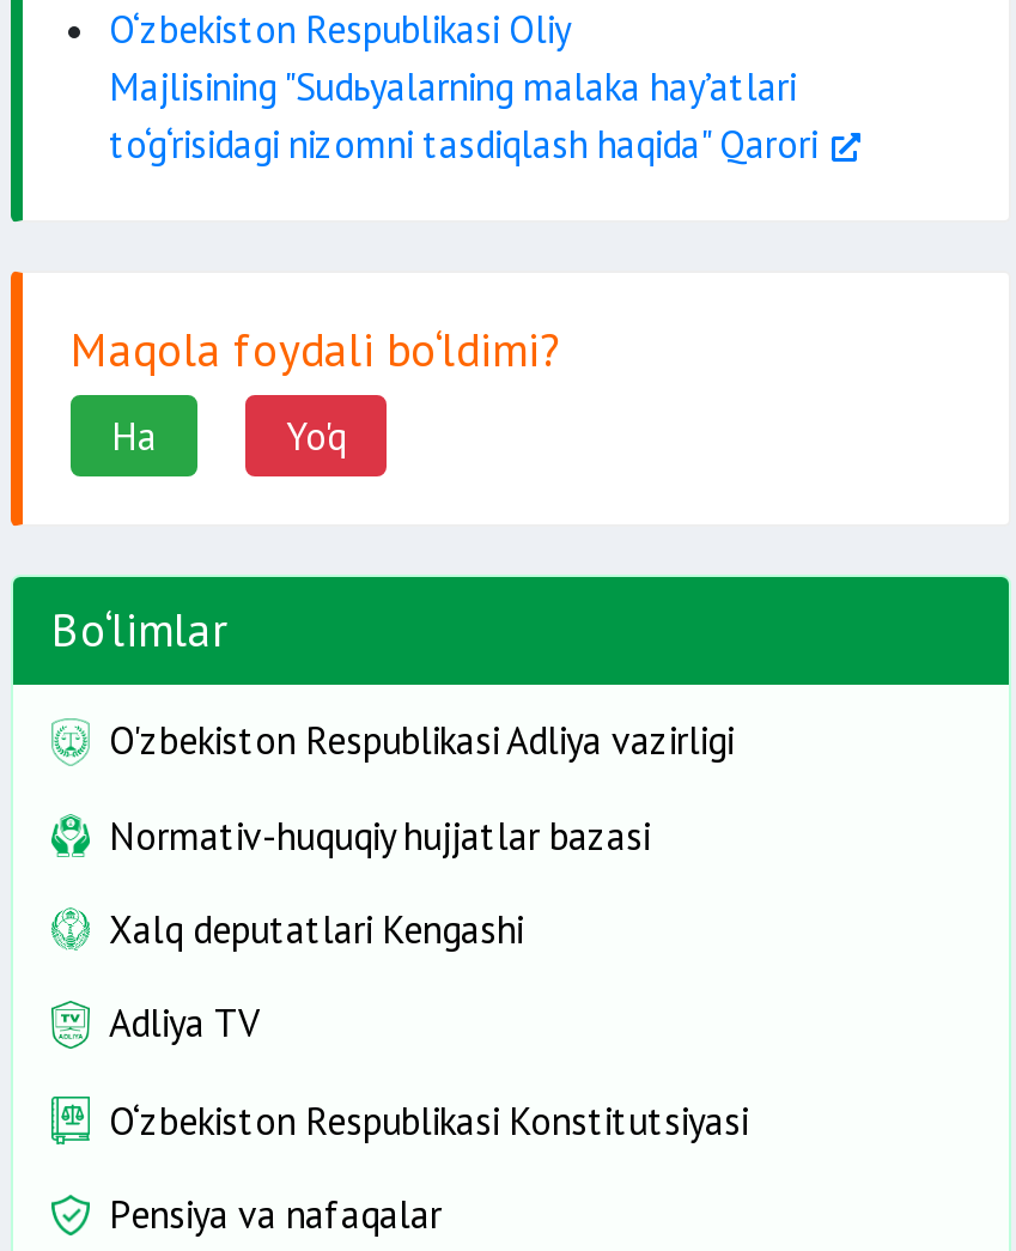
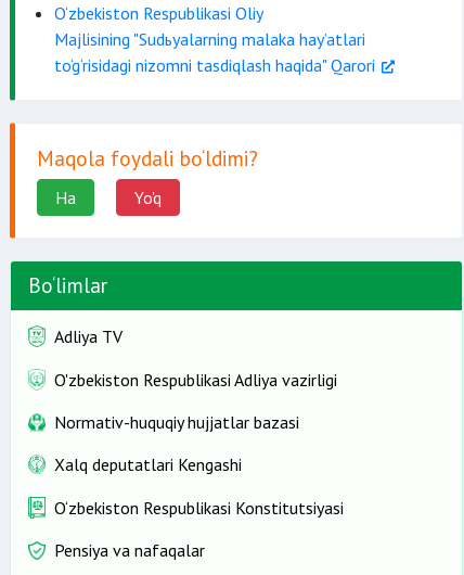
moved down: O'zbekiston Respublikasi Adliya vazirligi | Normativ-huquqiy hujjatlar bazasi | Xalq deputatlari Kengashi

moved up: Adliya TV
